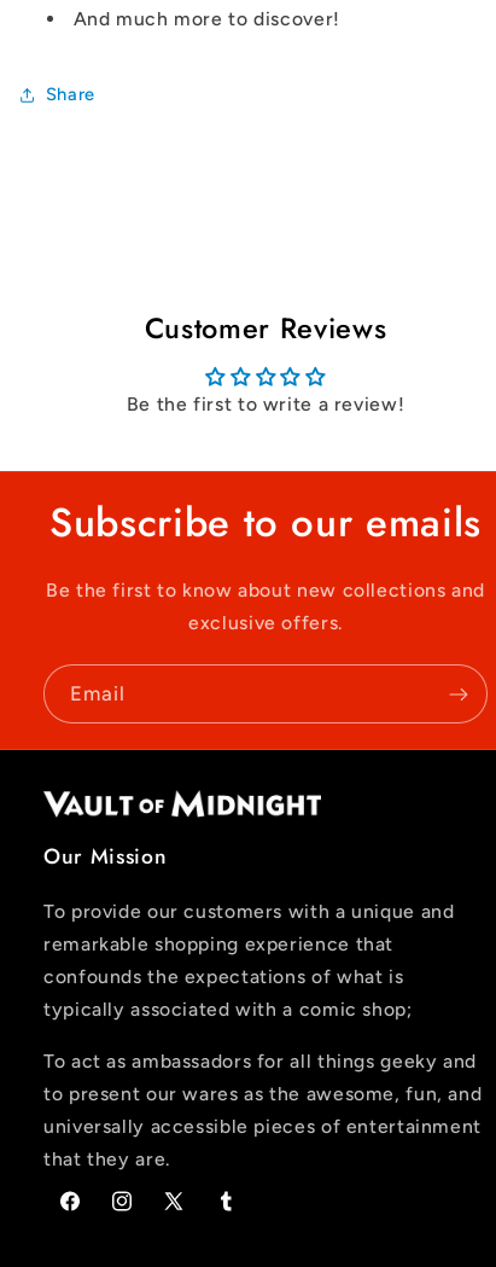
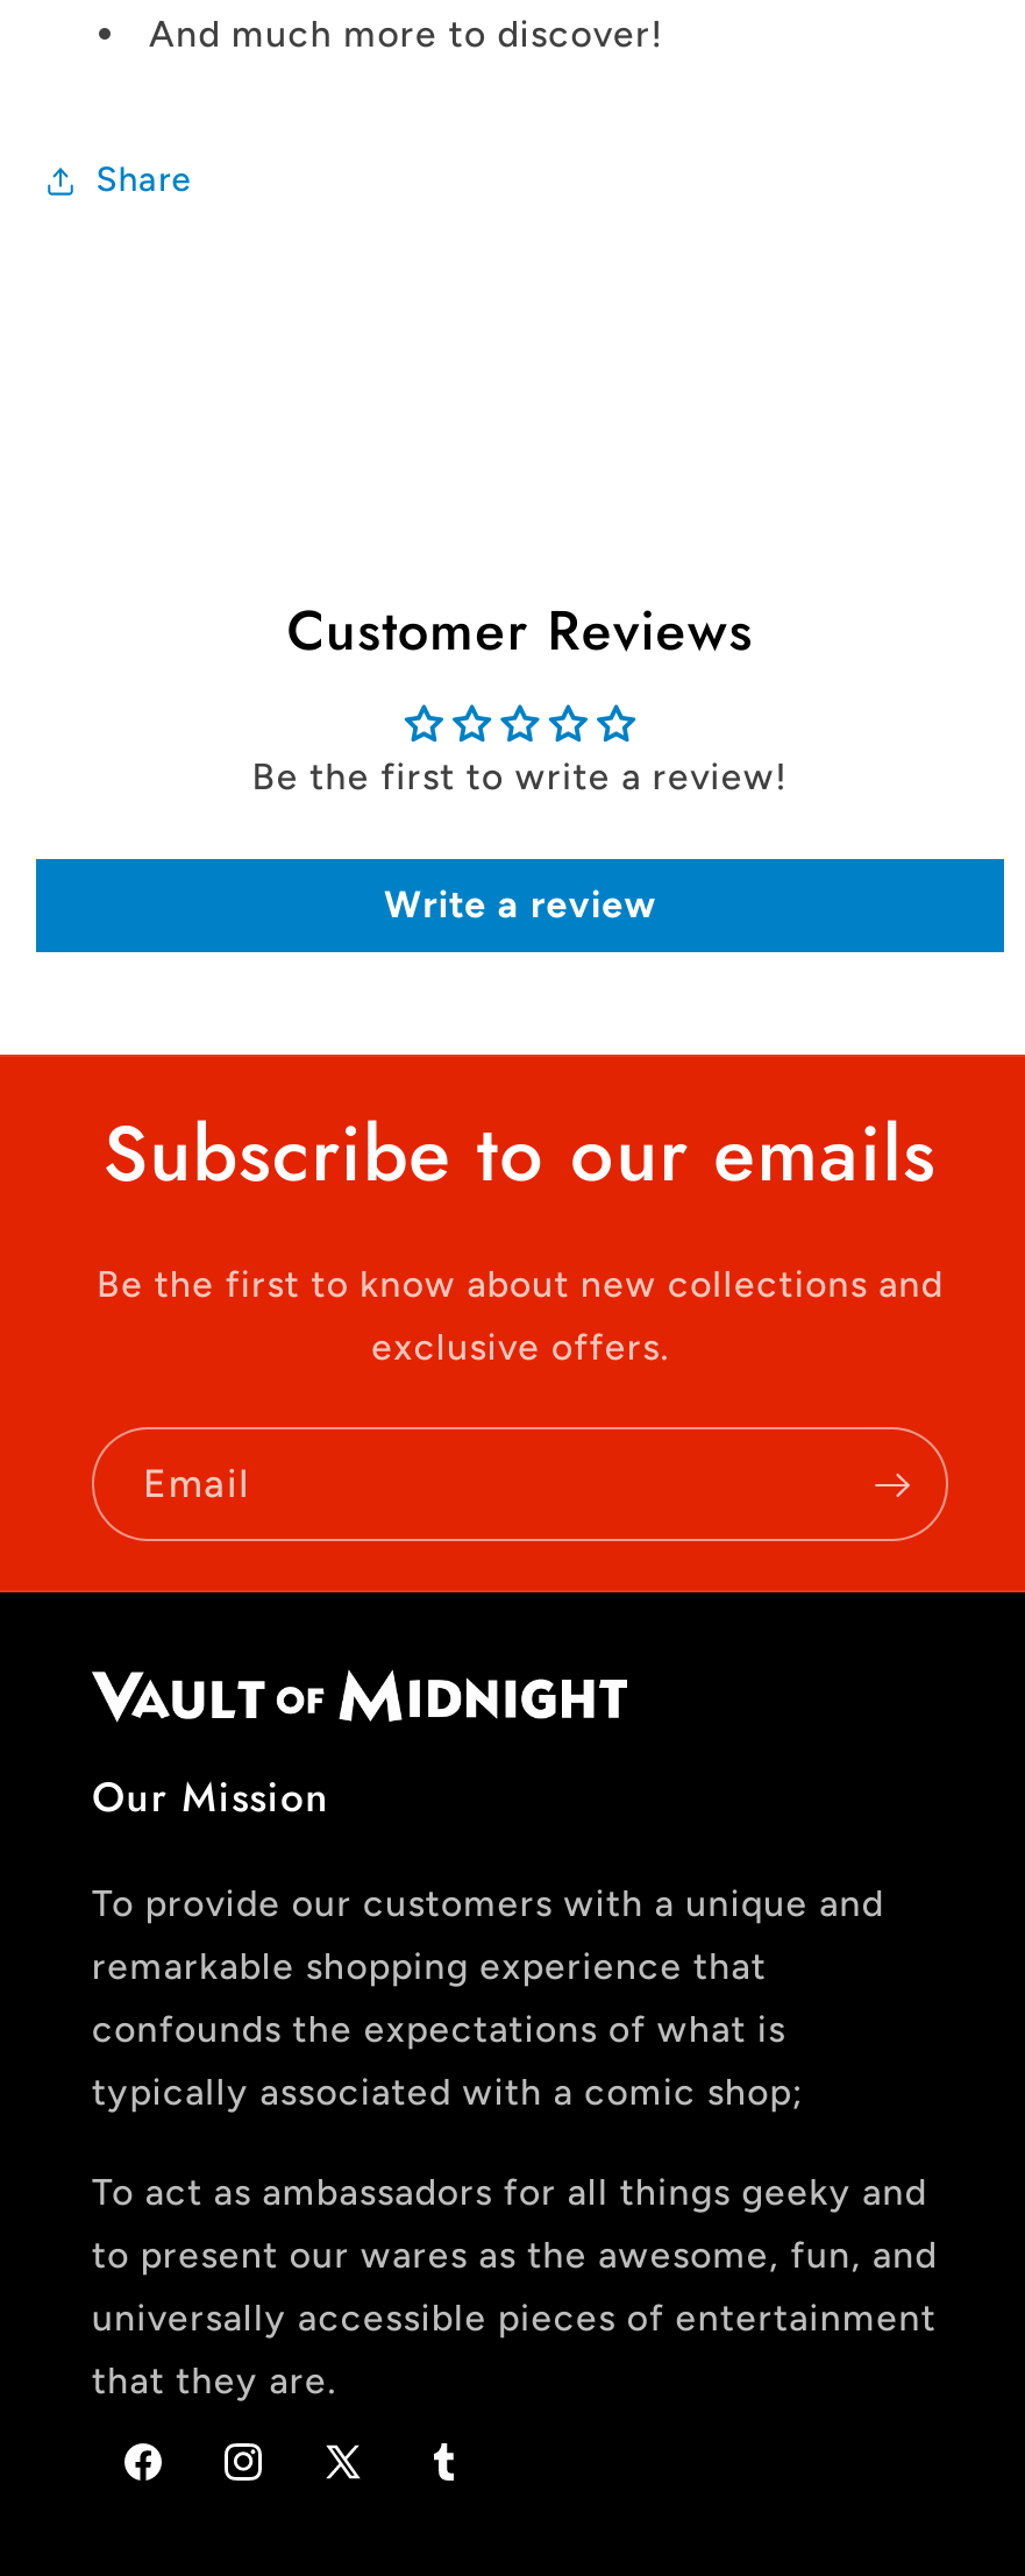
+ Write a review
